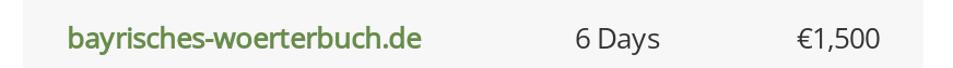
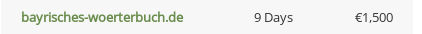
- 6 Days
+ 9 Days
